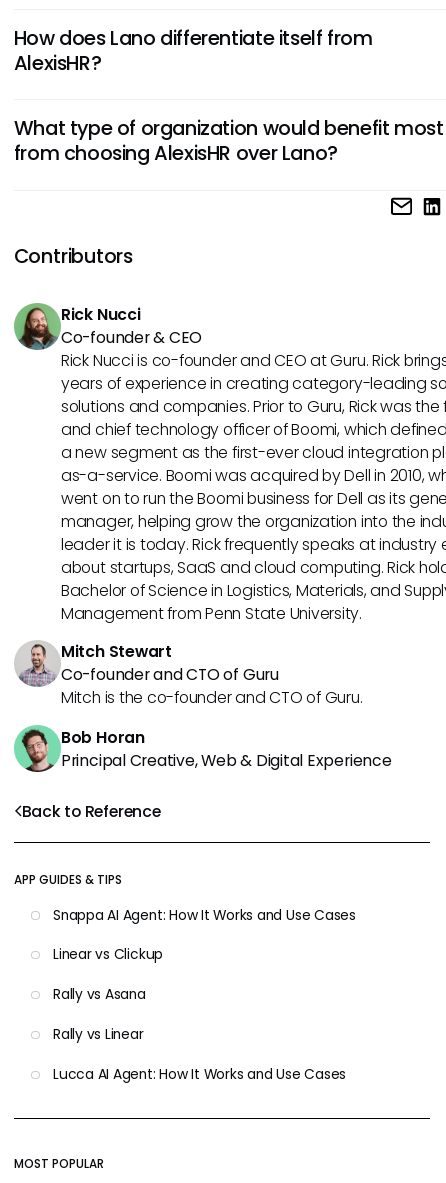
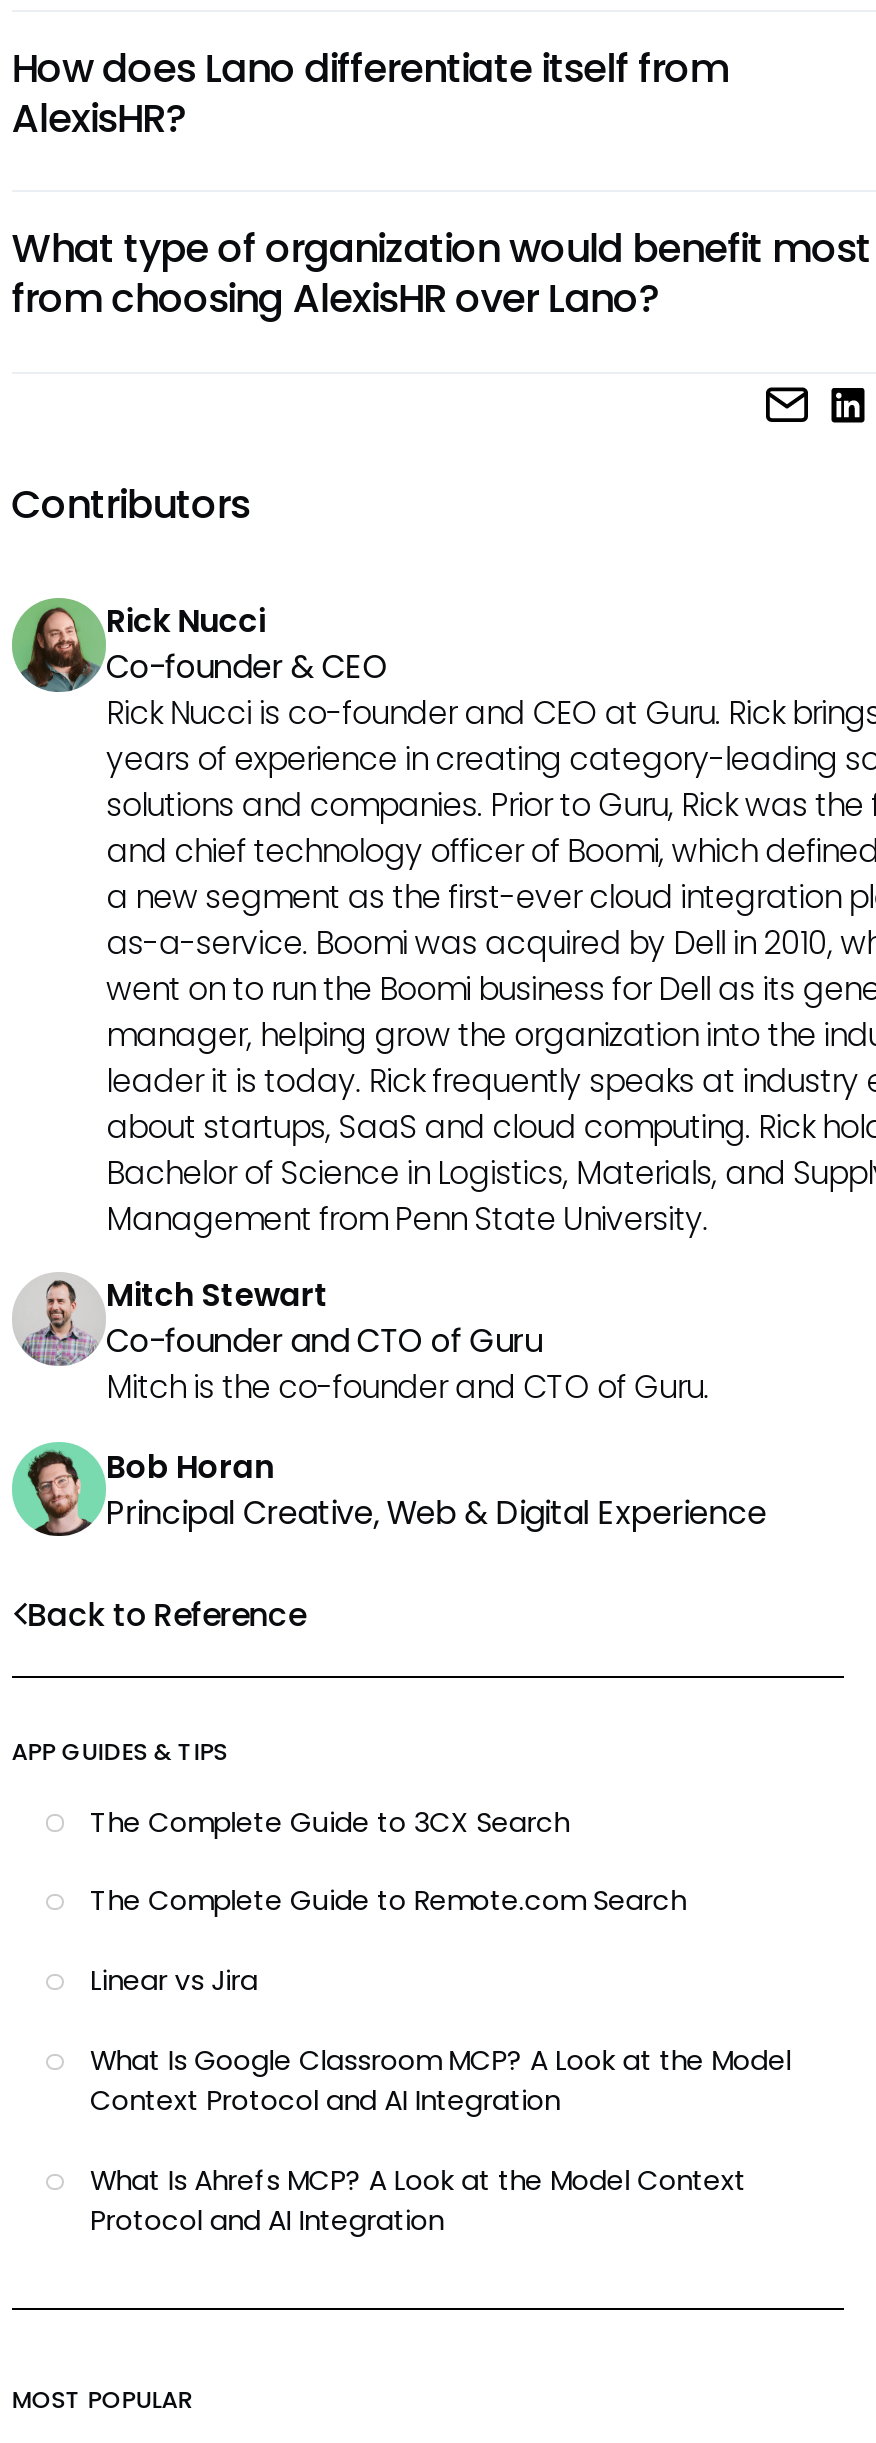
- Snappa AI Agent: How It Works and Use Cases
+ The Complete Guide to 3CX Search

- Linear vs Clickup
+ The Complete Guide to Remote.com Search

- Rally vs Asana
+ Linear vs Jira

- Rally vs Linear
+ What Is Google Classroom MCP? A Look at the Model
+ Context Protocol and AI Integration

- Lucca AI Agent: How It Works and Use Cases
+ What Is Ahrefs MCP? A Look at the Model Context
+ Protocol and AI Integration
